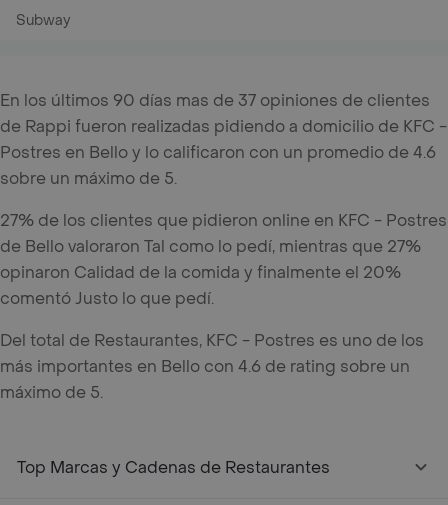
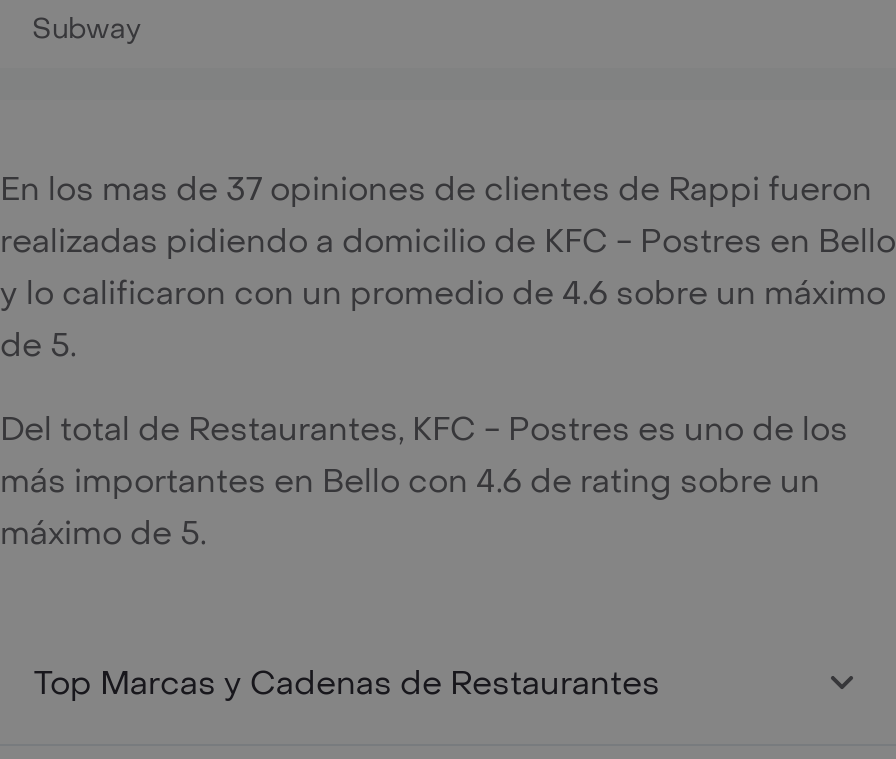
- En los últimos 90 días mas de 37 opiniones de clientes
- de Rappi fueron realizadas pidiendo a domicilio de KFC -
- Postres en Bello y lo calificaron con un promedio de 4.6
- sobre un máximo de 5.
- 27% de los clientes que pidieron online en KFC - Postres
- de Bello valoraron Tal como lo pedí, mientras que 27%
- opinaron Calidad de la comida y finalmente el 20%
- comentó Justo lo que pedí.
+ En los mas de 37 opiniones de clientes de Rappi fueron
+ realizadas pidiendo a domicilio de KFC - Postres en Bello
+ y lo calificaron con un promedio de 4.6 sobre un máximo
+ de 5.
